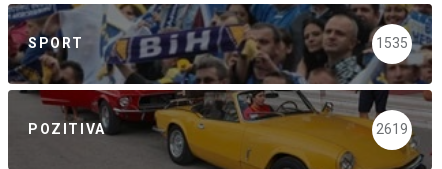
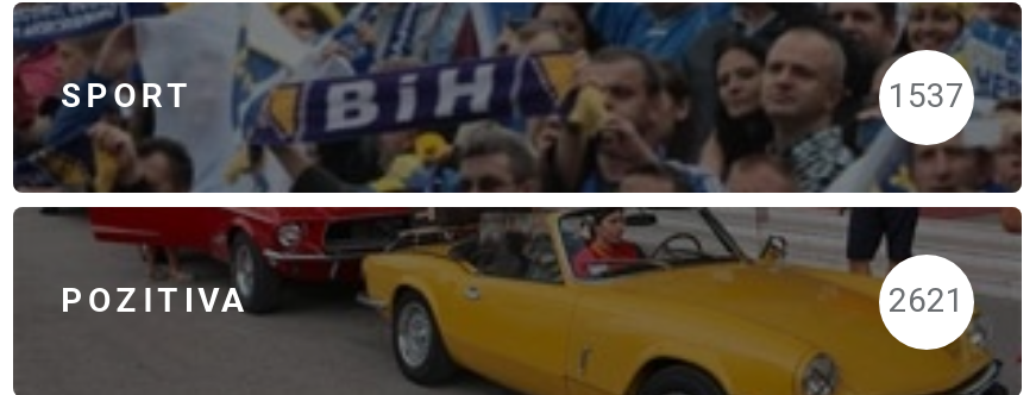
- 1535
+ 1537

- 2619
+ 2621
